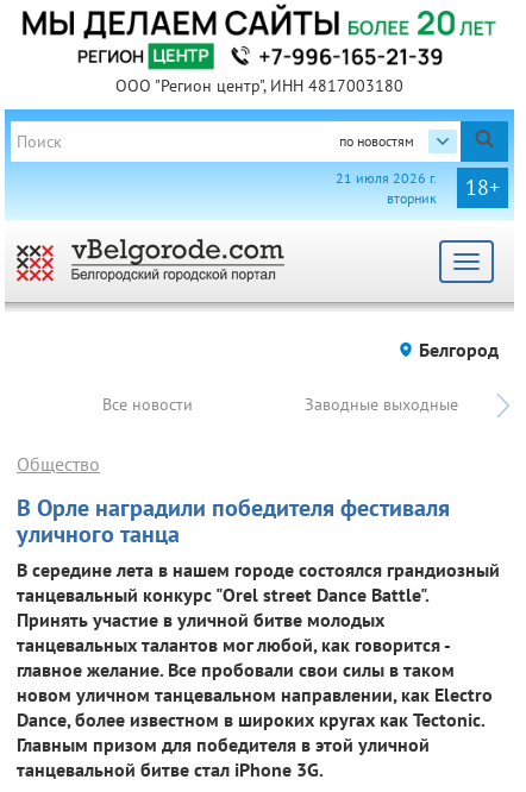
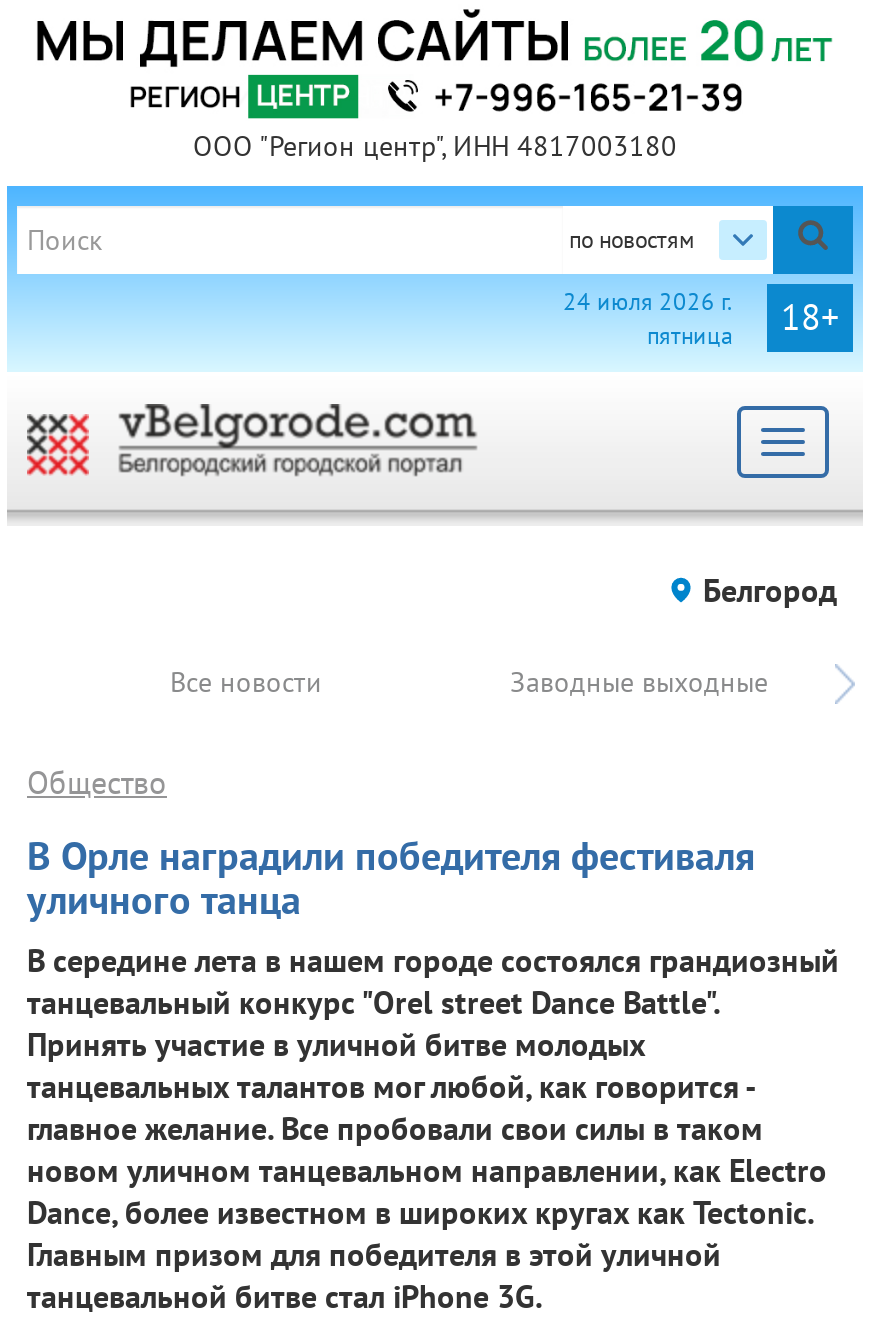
- 21 июля 2026 г.
- вторник
+ 24 июля 2026 г.
+ пятница
